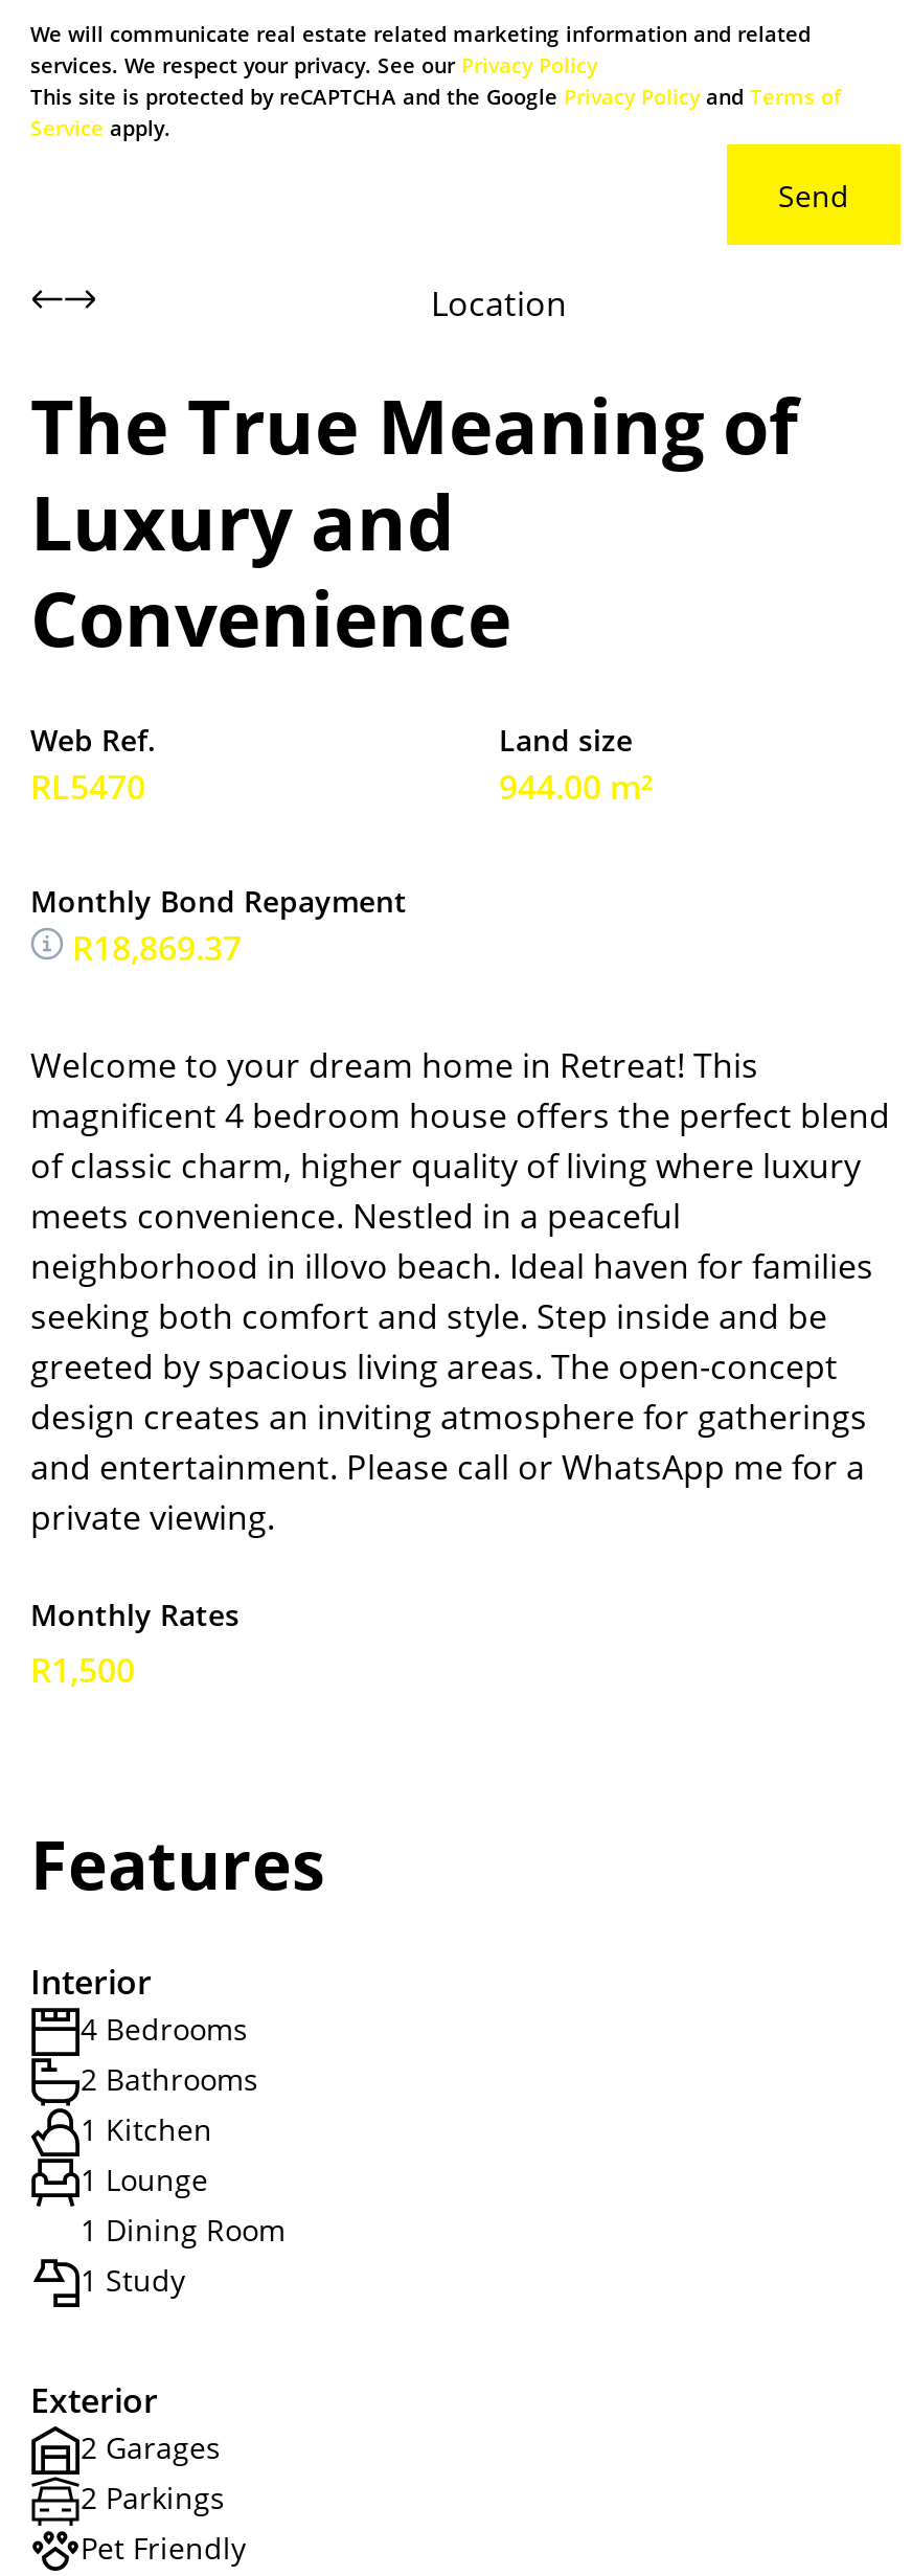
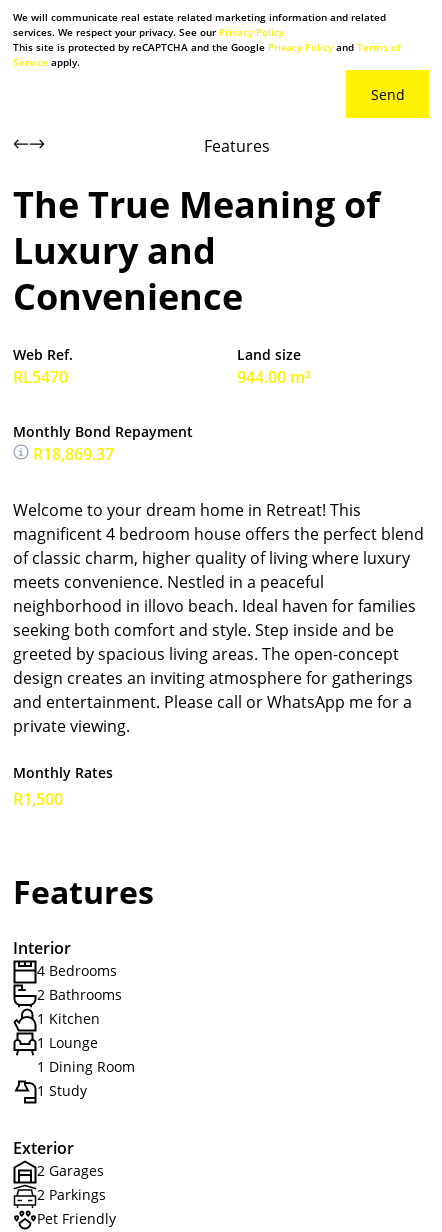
- Location
+ Features
